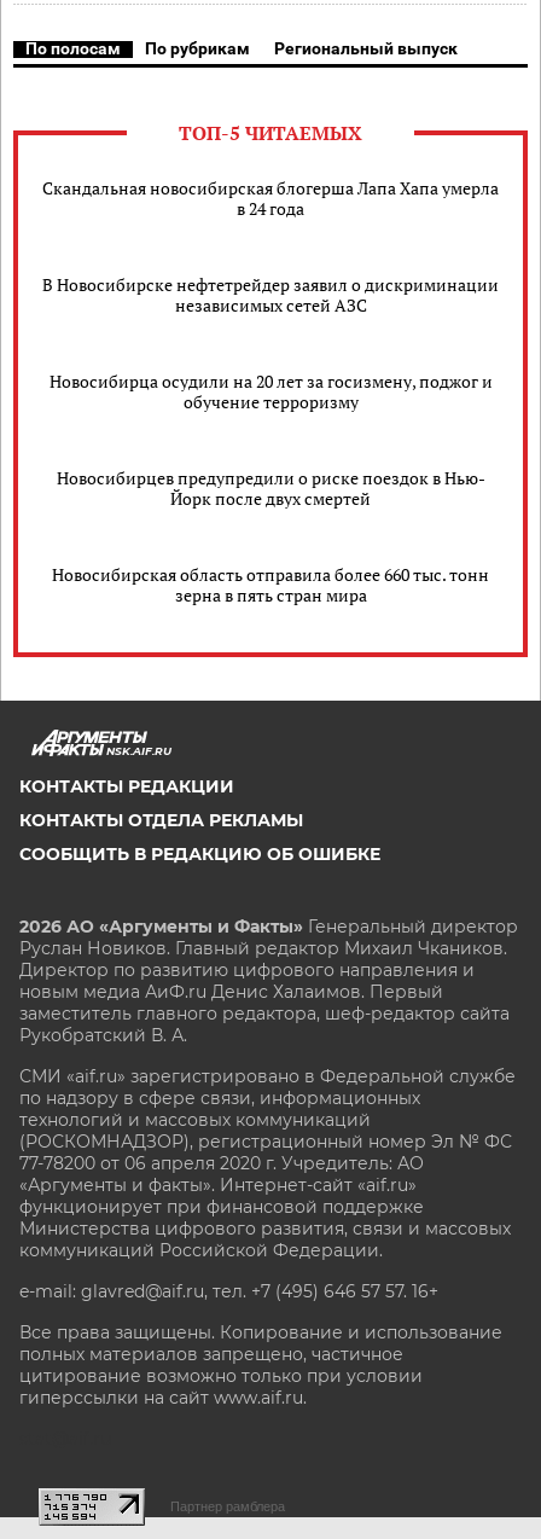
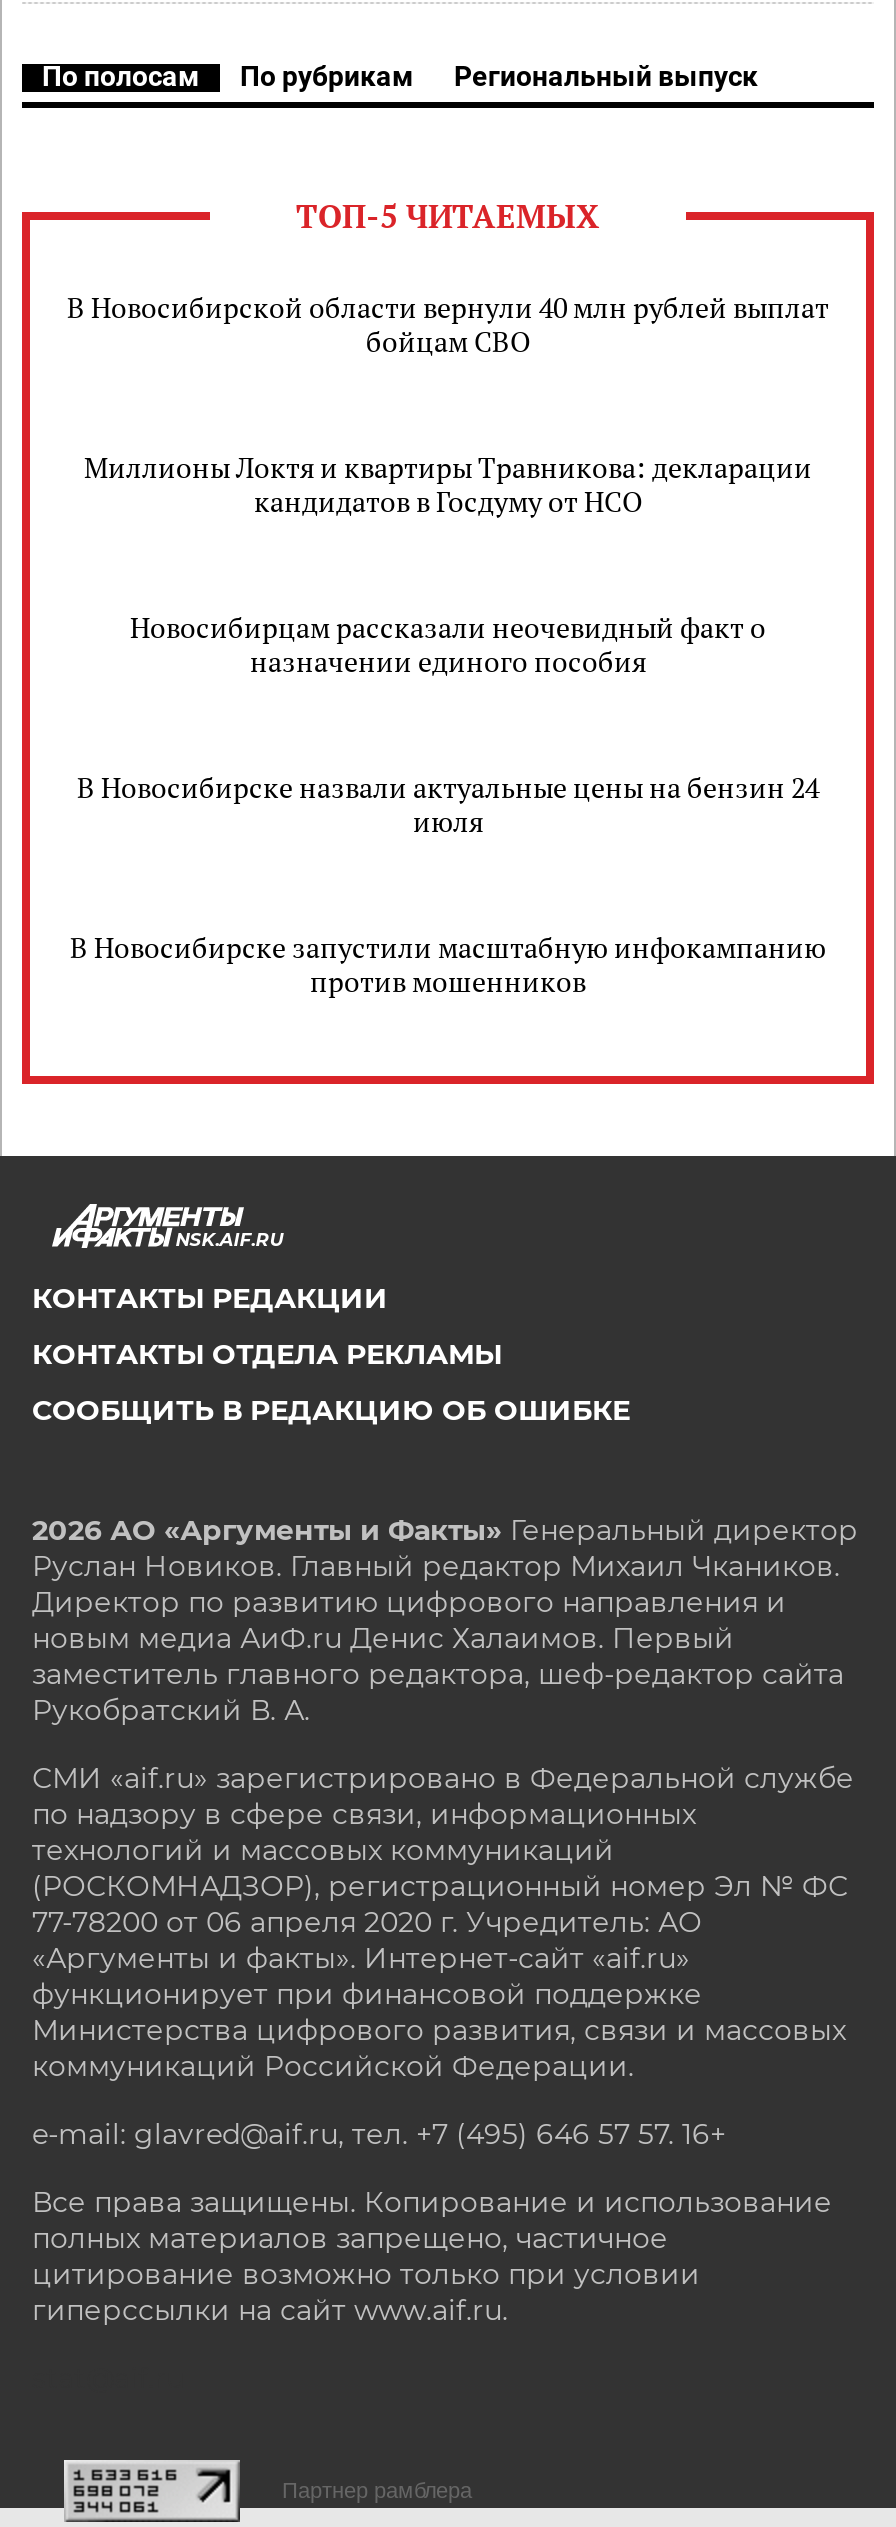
- Скандальная новосибирская блогерша Лапа Хапа умерла
- в 24 года
+ В Новосибирской области вернули 40 млн рублей выплат
+ бойцам СВО

- В Новосибирске нефтетрейдер заявил о дискриминации
- независимых сетей АЗС
+ Миллионы Локтя и квартиры Травникова: декларации
+ кандидатов в Госдуму от НСО

- Новосибирца осудили на 20 лет за госизмену, поджог и
- обучение терроризму
+ Новосибирцам рассказали неочевидный факт о
+ назначении единого пособия

- Новосибирцев предупредили о риске поездок в Нью-
- Йорк после двух смертей
+ В Новосибирске назвали актуальные цены на бензин 24
+ июля

- Новосибирская область отправила более 660 тыс. тонн
- зерна в пять стран мира
+ В Новосибирске запустили масштабную инфокампанию
+ против мошенников
